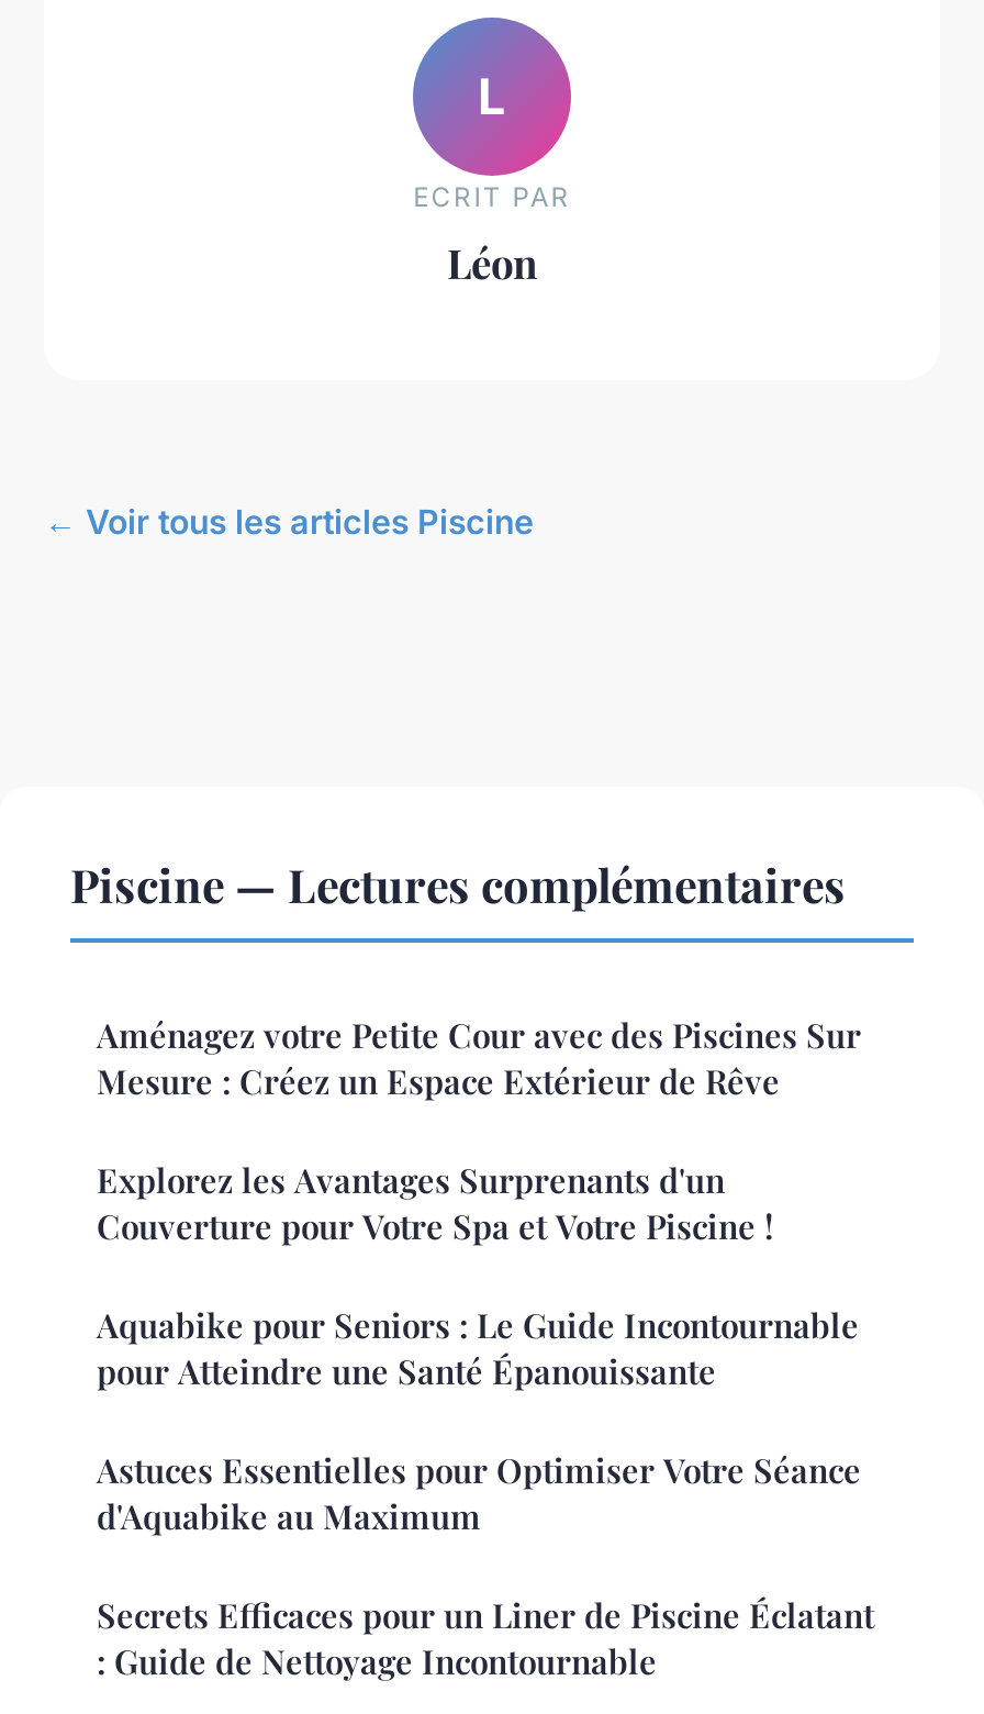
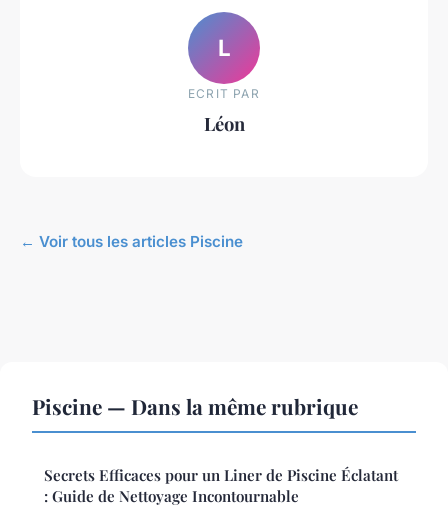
- Piscine — Lectures complémentaires
- Aménagez votre Petite Cour avec des Piscines Sur
- Mesure : Créez un Espace Extérieur de Rêve
- Explorez les Avantages Surprenants d'un
- Couverture pour Votre Spa et Votre Piscine !
- Aquabike pour Seniors : Le Guide Incontournable
- pour Atteindre une Santé Épanouissante
- Astuces Essentielles pour Optimiser Votre Séance
- d'Aquabike au Maximum
+ Piscine — Dans la même rubrique
